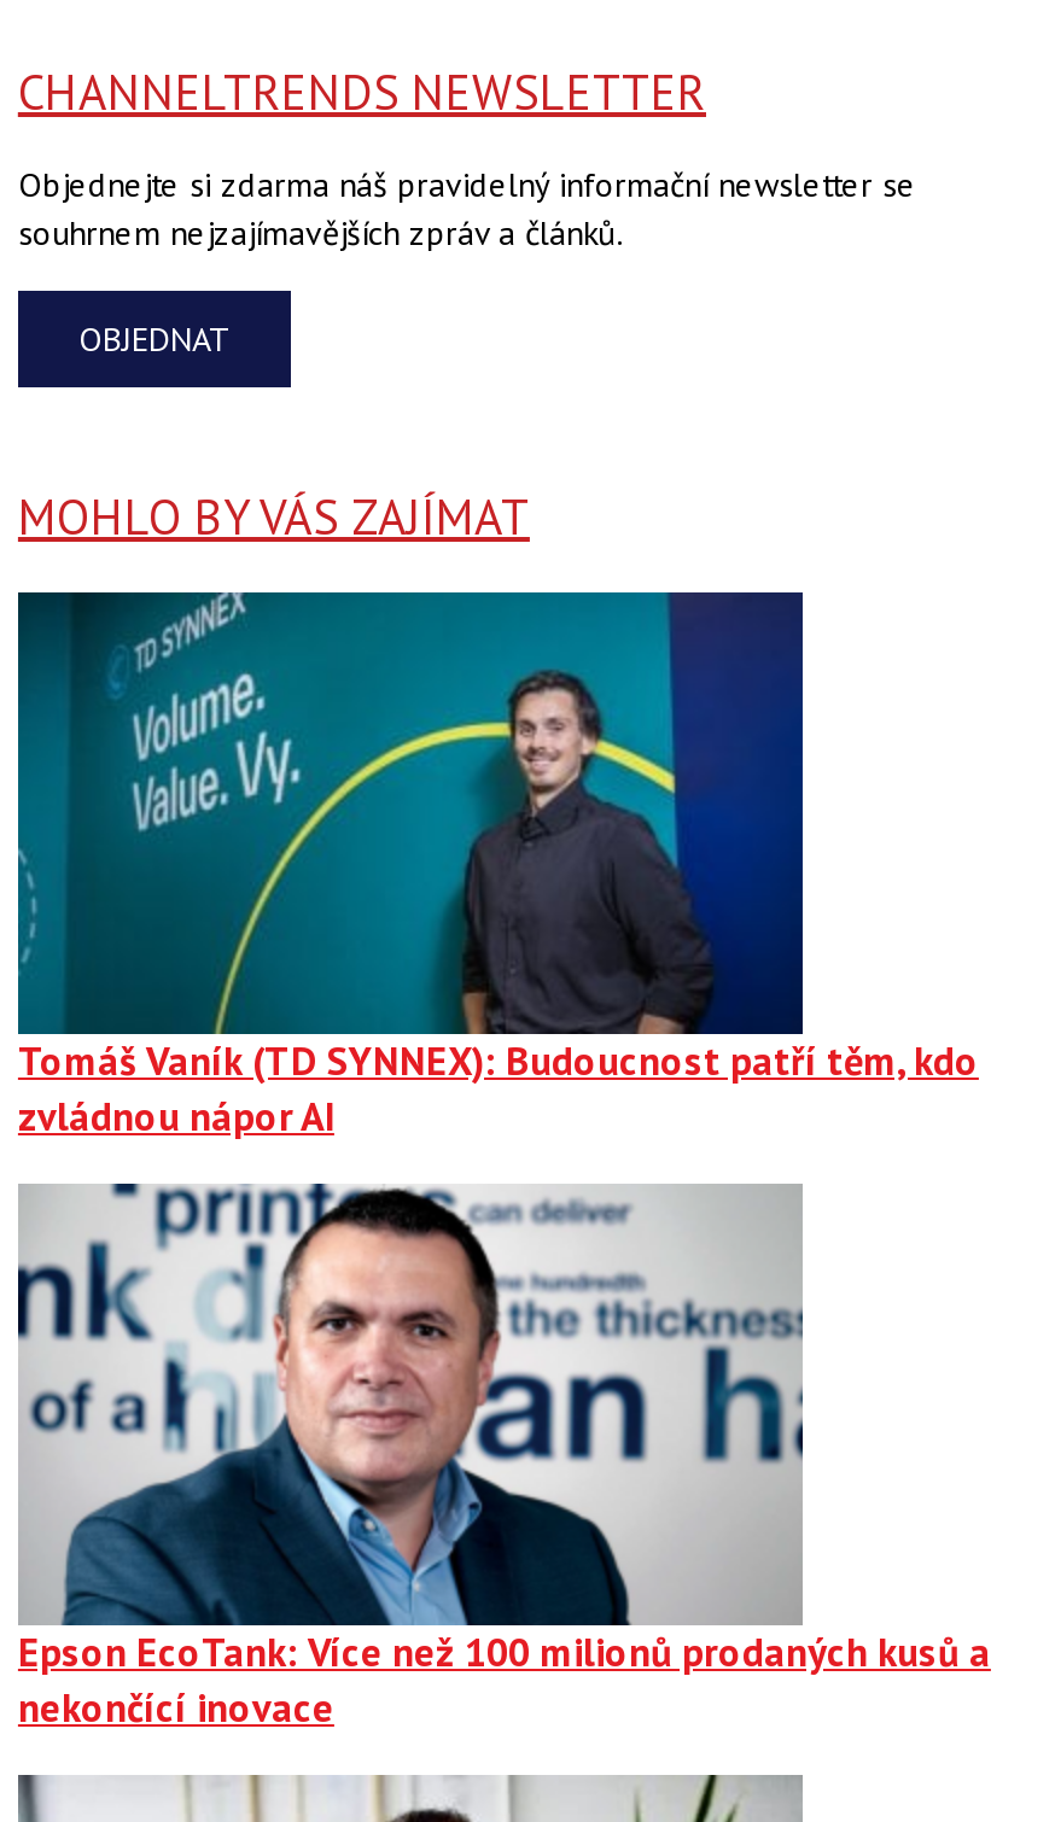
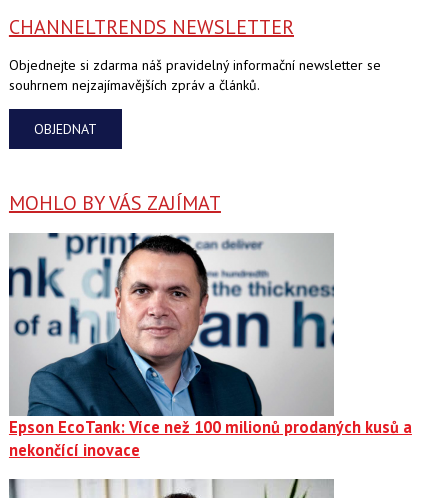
- [image]
- Tomáš Vaník (TD SYNNEX): Budoucnost patří těm, kdo
- zvládnou nápor AI
